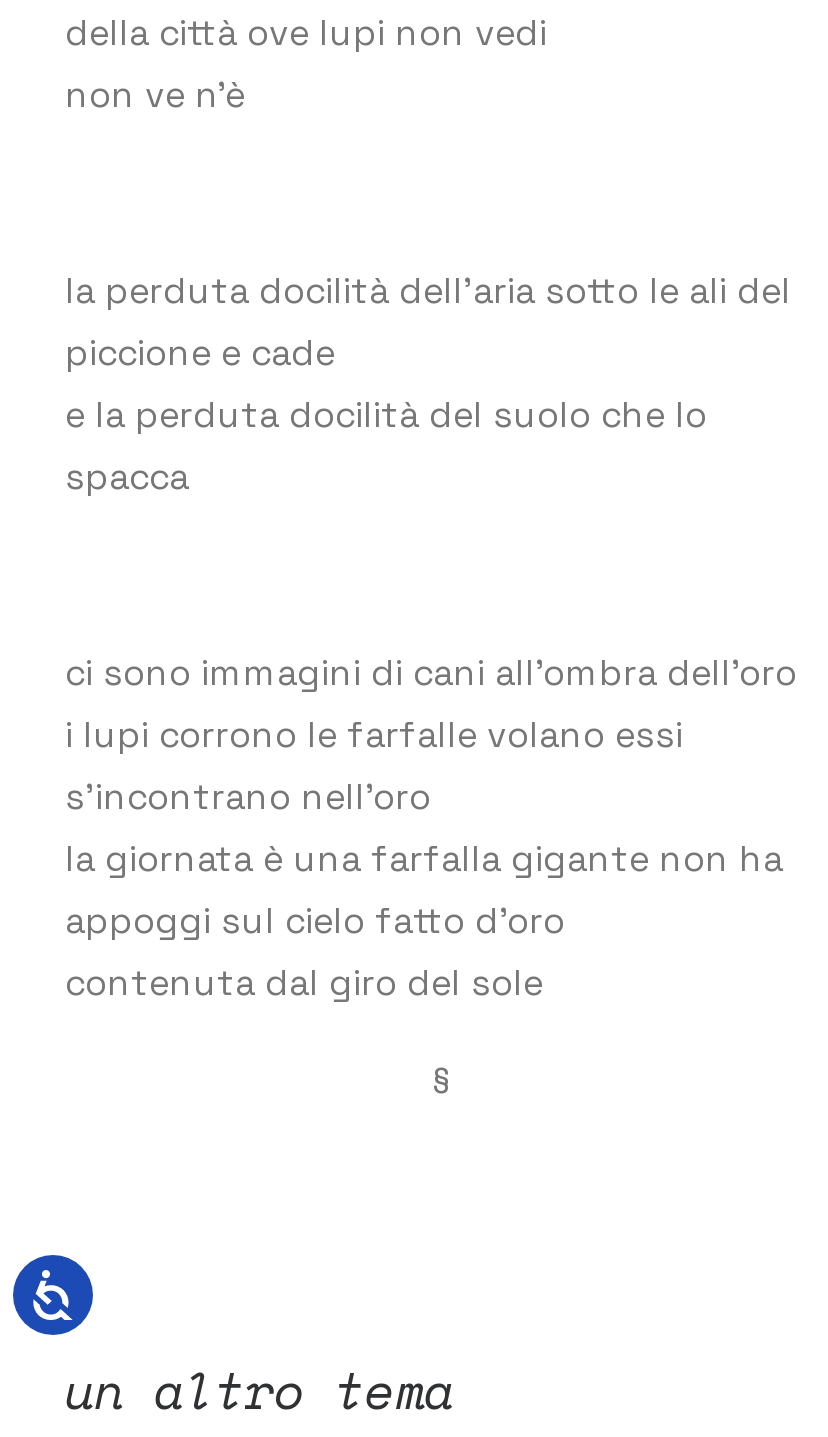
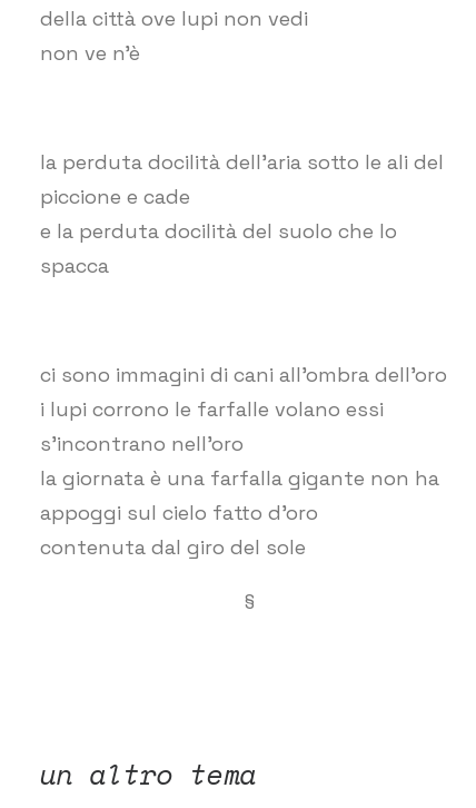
- [image]
